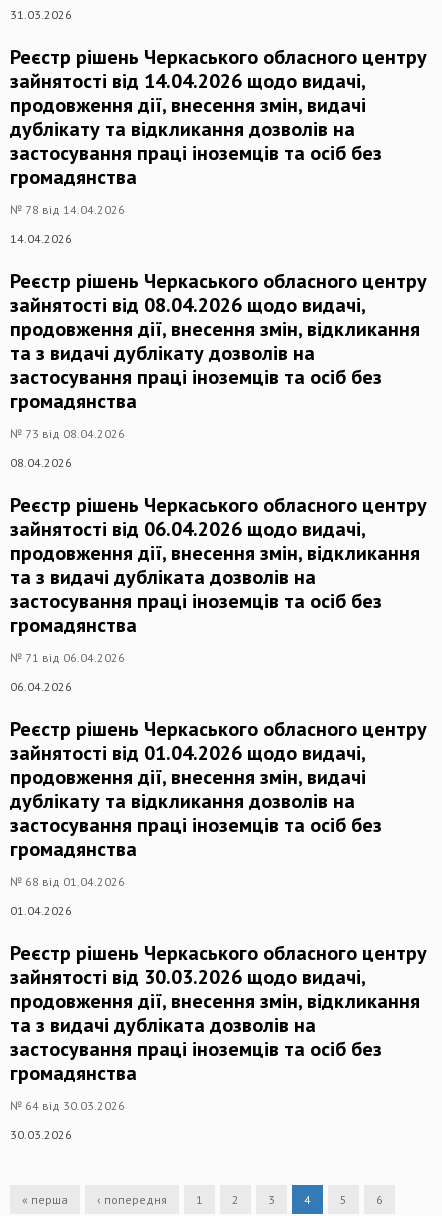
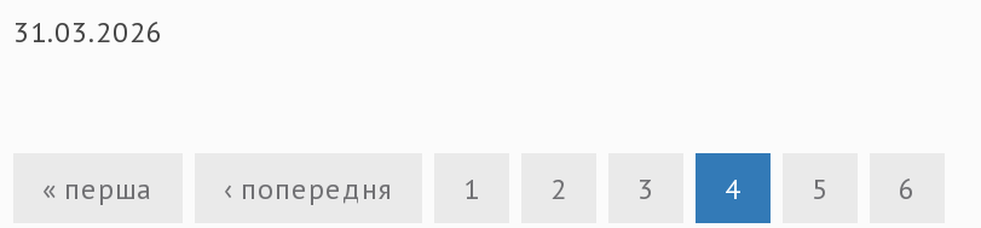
- Реєстр рішень Черкаського обласного центру
- зайнятості від 14.04.2026 щодо видачі,
- продовження дії, внесення змін, видачі
- дублікату та відкликання дозволів на
- застосування праці іноземців та осіб без
- громадянства
- № 78 від 14.04.2026
- 14.04.2026
- Реєстр рішень Черкаського обласного центру
- зайнятості від 08.04.2026 щодо видачі,
- продовження дії, внесення змін, відкликання
- та з видачі дублікату дозволів на
- застосування праці іноземців та осіб без
- громадянства
- № 73 від 08.04.2026
- 08.04.2026
- Реєстр рішень Черкаського обласного центру
- зайнятості від 06.04.2026 щодо видачі,
- продовження дії, внесення змін, відкликання
- та з видачі дубліката дозволів на
- застосування праці іноземців та осіб без
- громадянства
- № 71 від 06.04.2026
- 06.04.2026
- Реєстр рішень Черкаського обласного центру
- зайнятості від 01.04.2026 щодо видачі,
- продовження дії, внесення змін, видачі
- дублікату та відкликання дозволів на
- застосування праці іноземців та осіб без
- громадянства
- № 68 від 01.04.2026
- 01.04.2026
- Реєстр рішень Черкаського обласного центру
- зайнятості від 30.03.2026 щодо видачі,
- продовження дії, внесення змін, відкликання
- та з видачі дубліката дозволів на
- застосування праці іноземців та осіб без
- громадянства
- № 64 від 30.03.2026
- 30.03.2026
